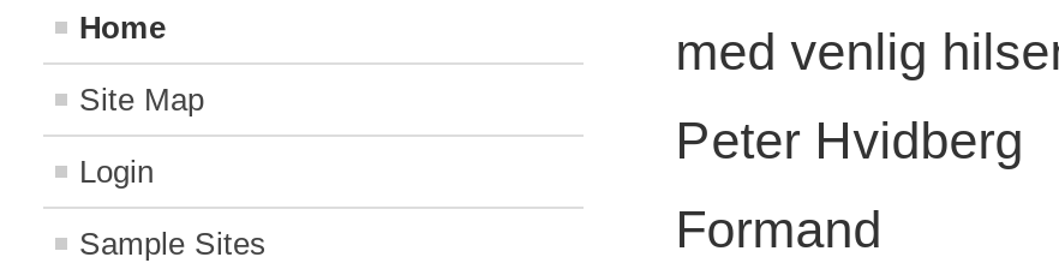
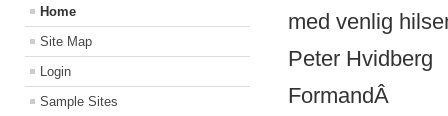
- Formand
+ FormandÂ
